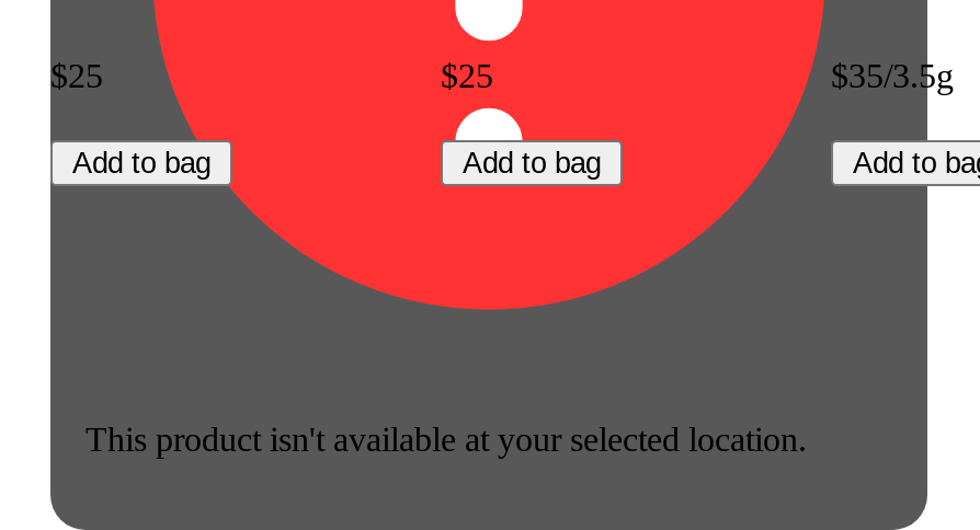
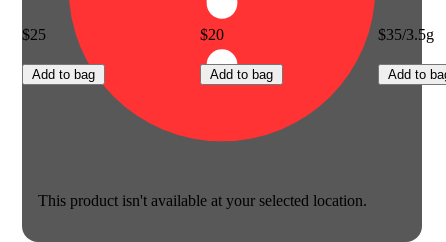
- $25
+ $20
